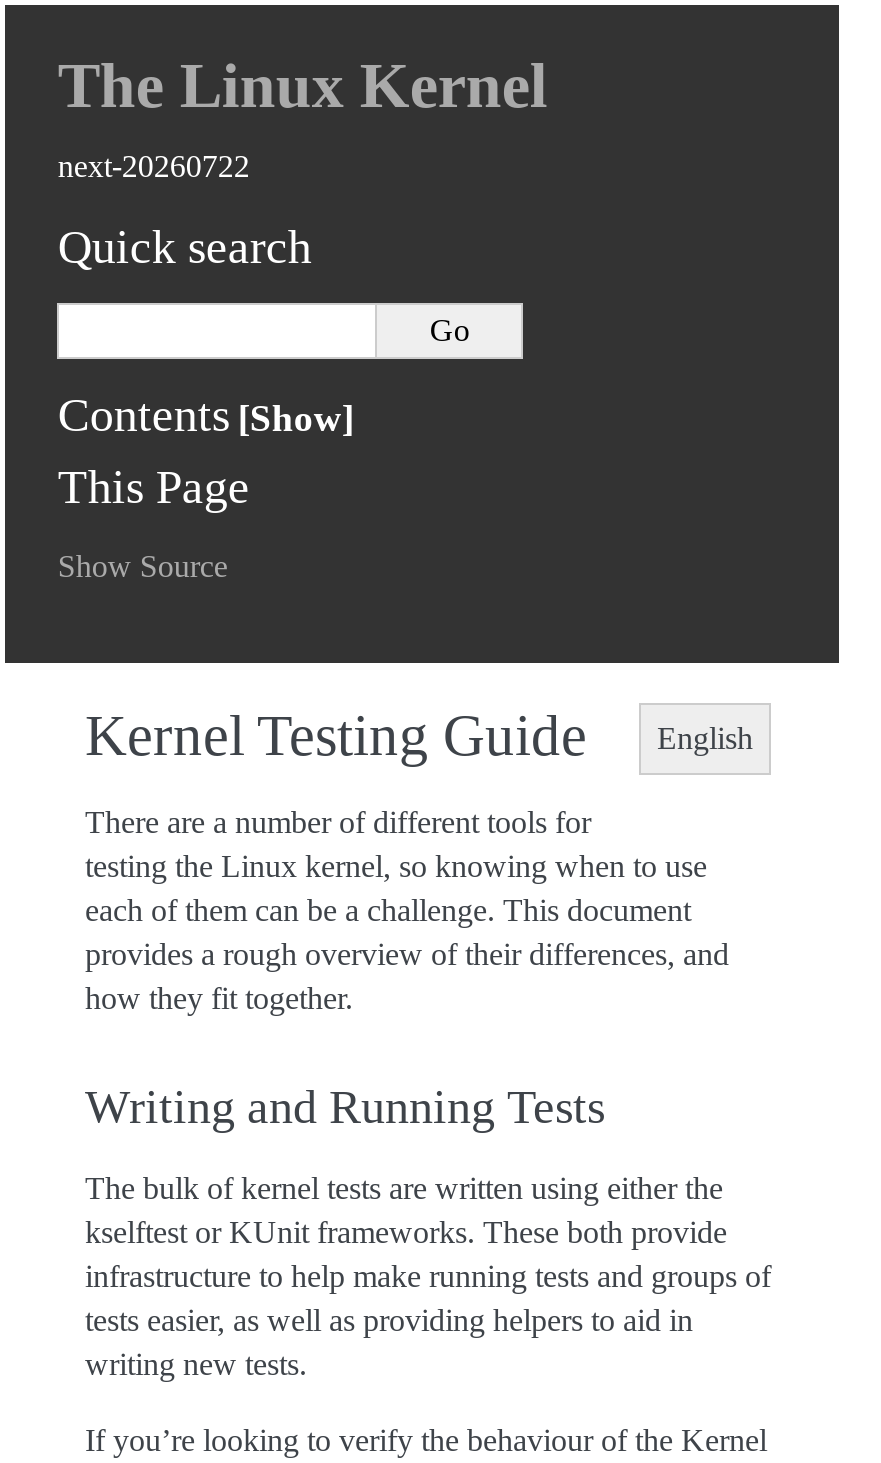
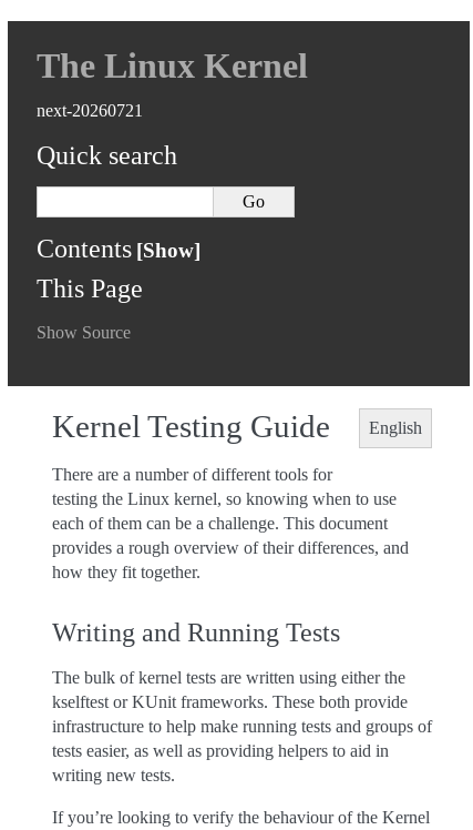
- next-20260722
+ next-20260721
